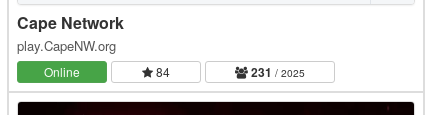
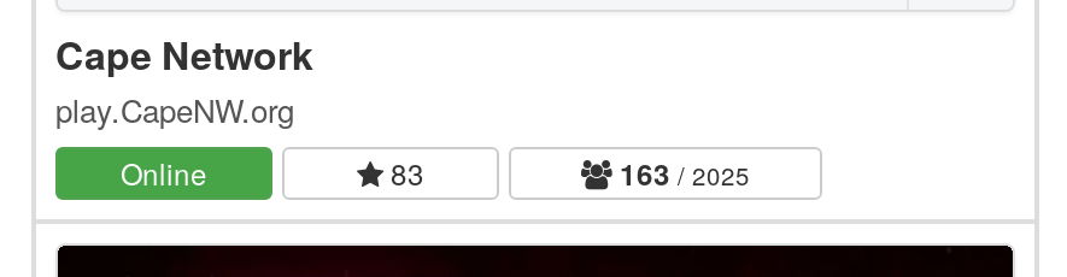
- 84
+ 83

- 231 / 2025
+ 163 / 2025
